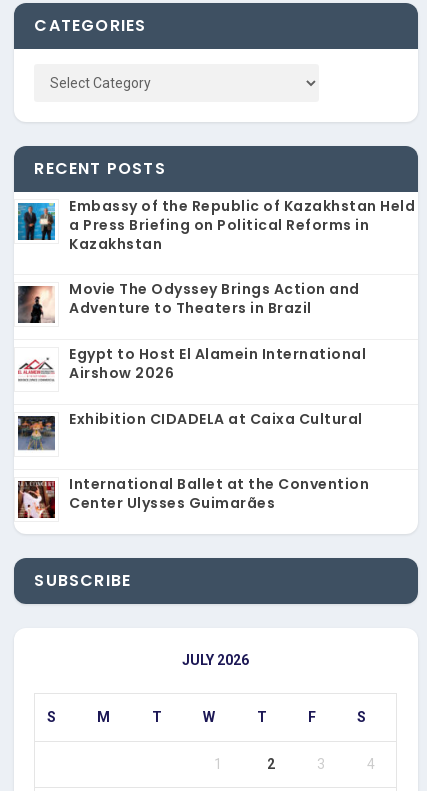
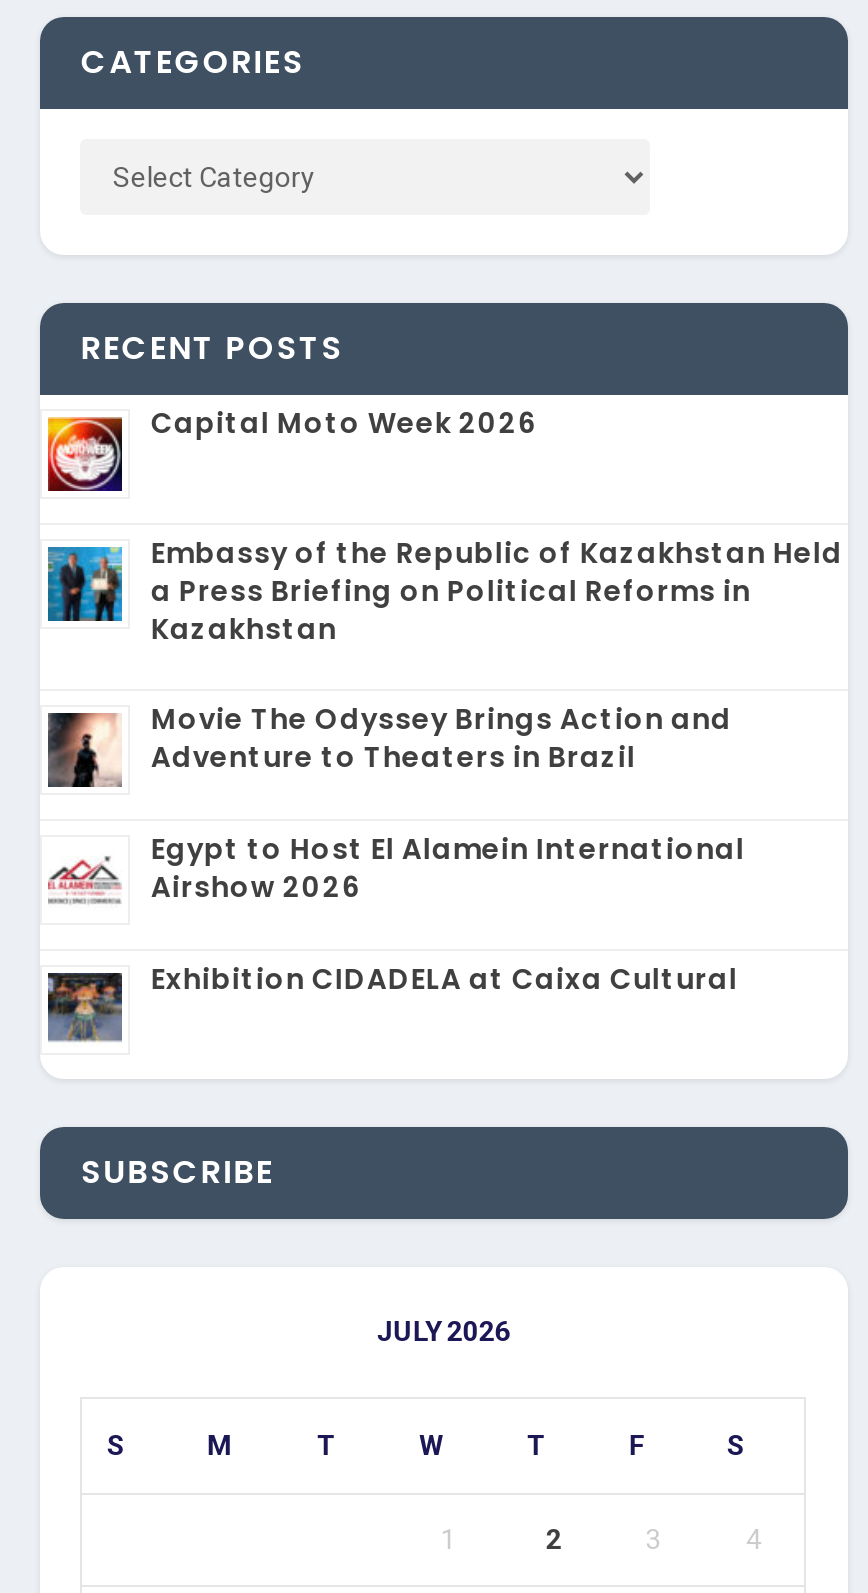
+ [image]
+ Capital Moto Week 2026

moved down: [image] | Embassy of the Republic of Kazakhstan Held | a Press Briefing on Political Reforms in | ... | Airshow 2026 | Exhibition CIDADELA at Caixa Cultural

moved down: [image]

- [image]
- International Ballet at the Convention
- Center Ulysses Guimarães
